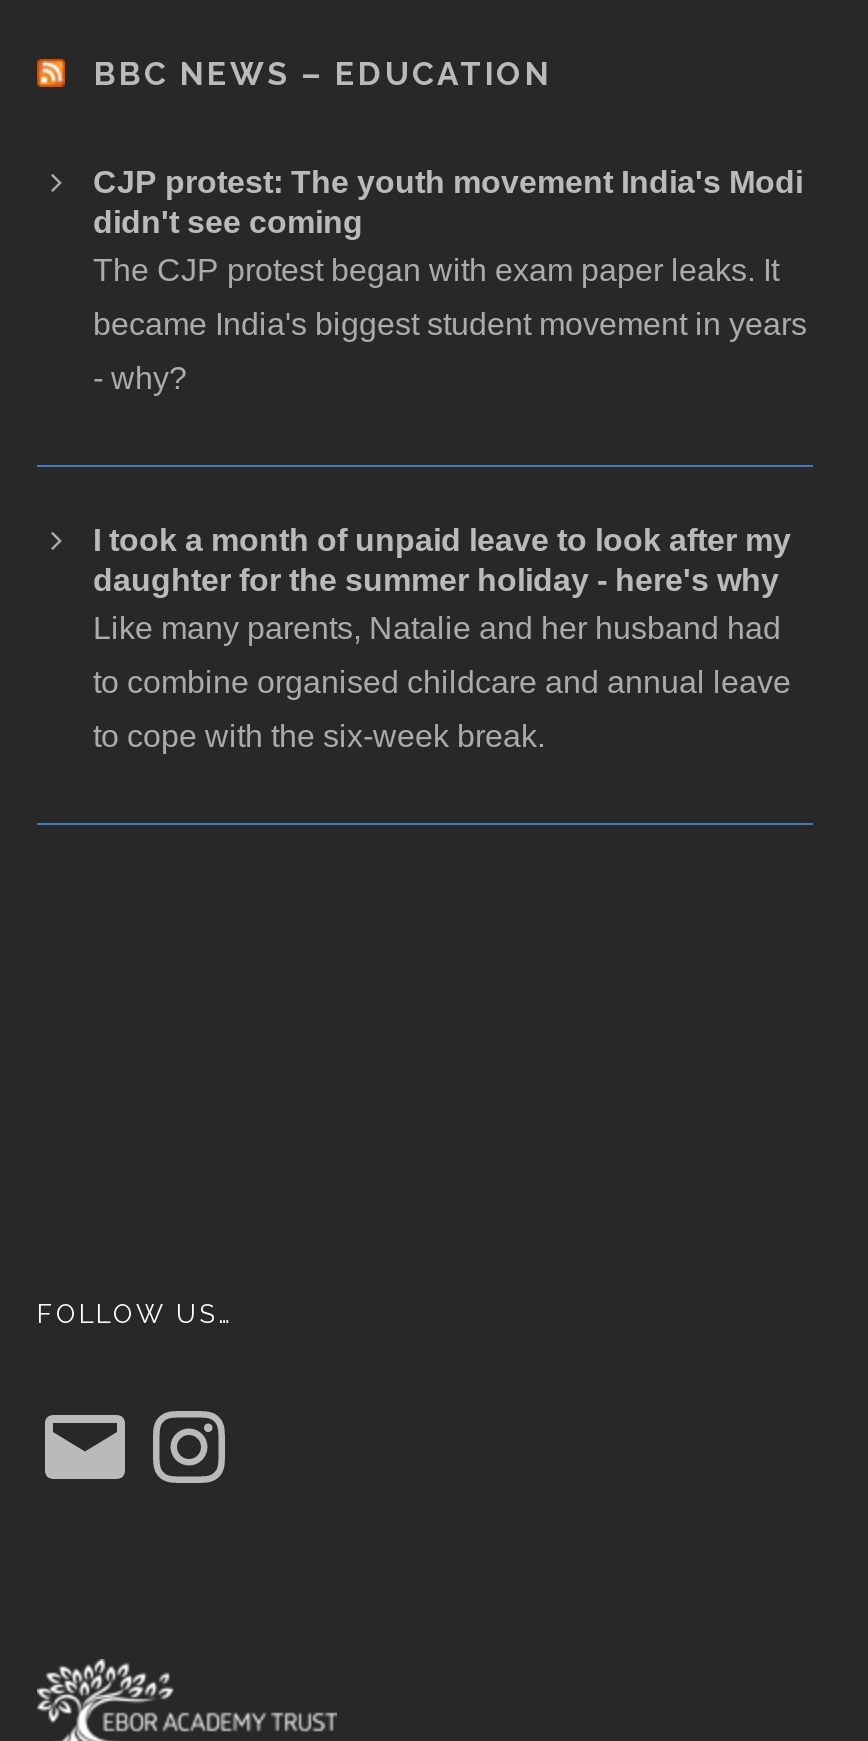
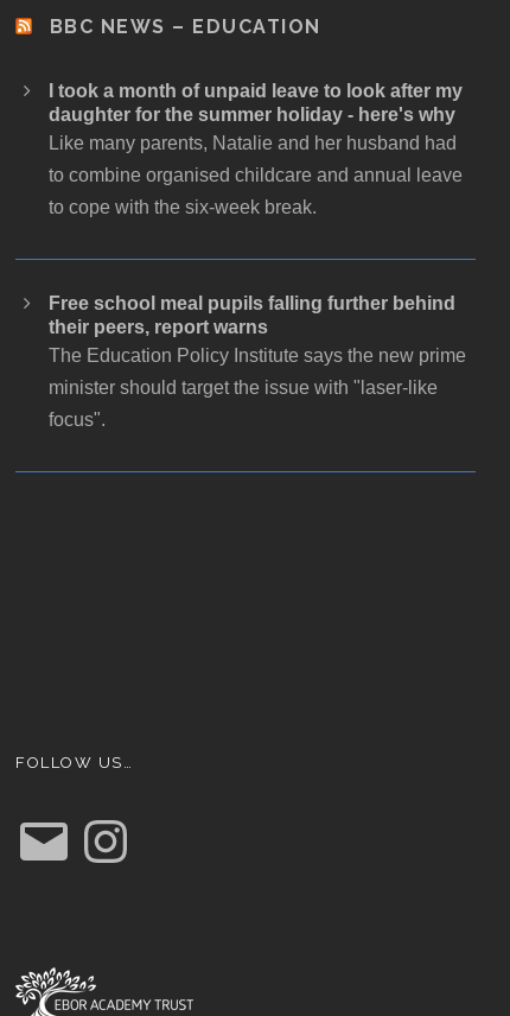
- CJP protest: The youth movement India's Modi
- didn't see coming
- The CJP protest began with exam paper leaks. It
- became India's biggest student movement in years
- - why?

moved up: I took a month of unpaid leave to look after my | daughter for the summer holiday - here's why | Like many parents, Natalie and her husband had | to combine organised childcare and annual leave | to cope with the six-week break.

+ Free school meal pupils falling further behind
+ their peers, report warns
+ The Education Policy Institute says the new prime
+ minister should target the issue with "laser-like
+ focus".
